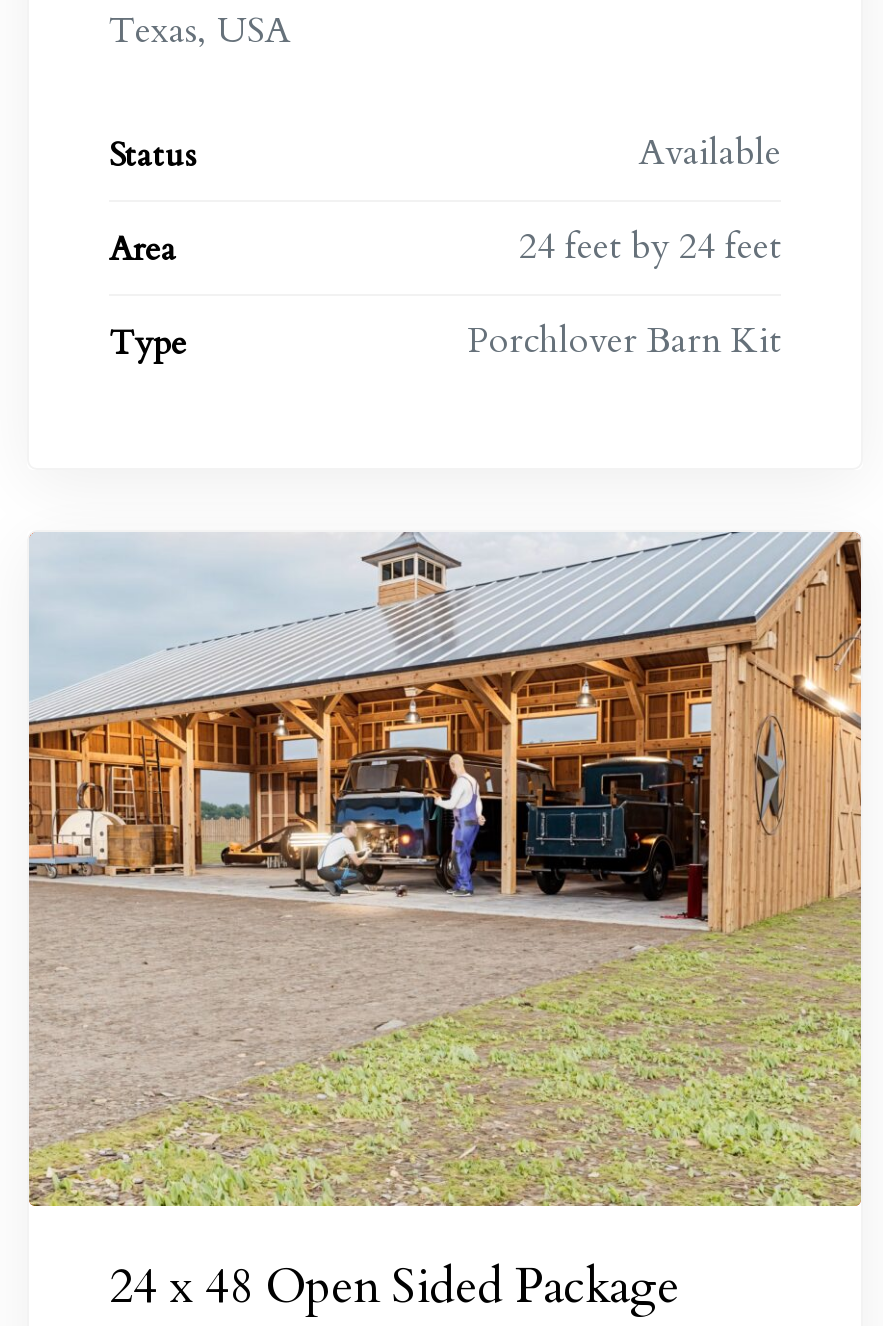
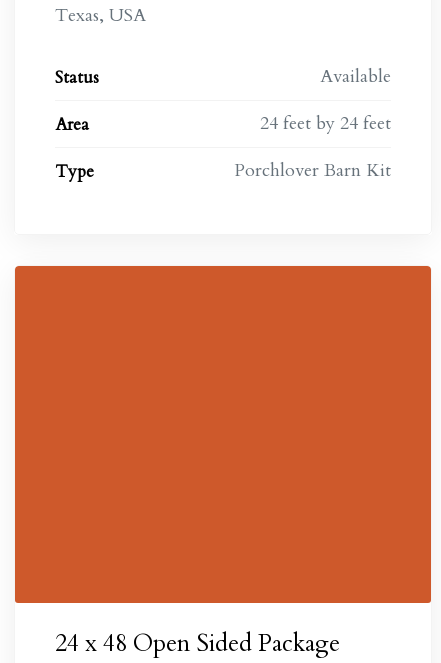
- [image]
